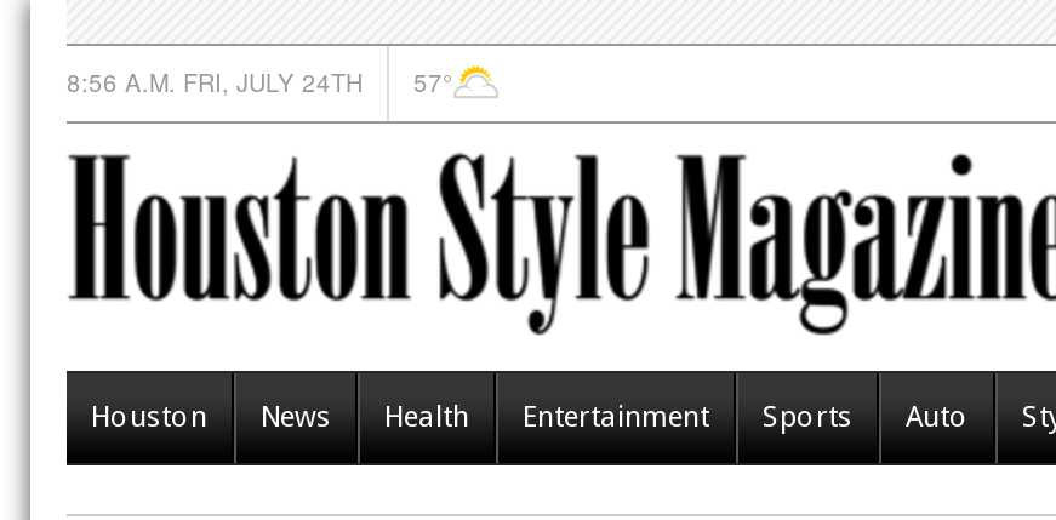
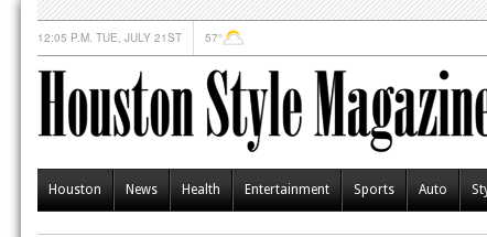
- 8:56 A.M. FRI, JULY 24TH 57°
+ 12:05 P.M. TUE, JULY 21ST 57°
